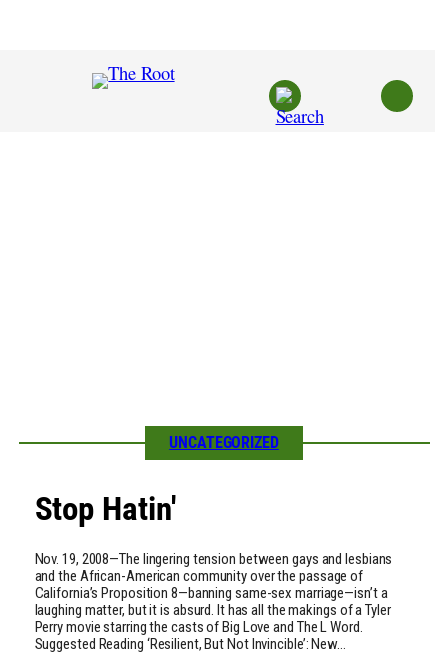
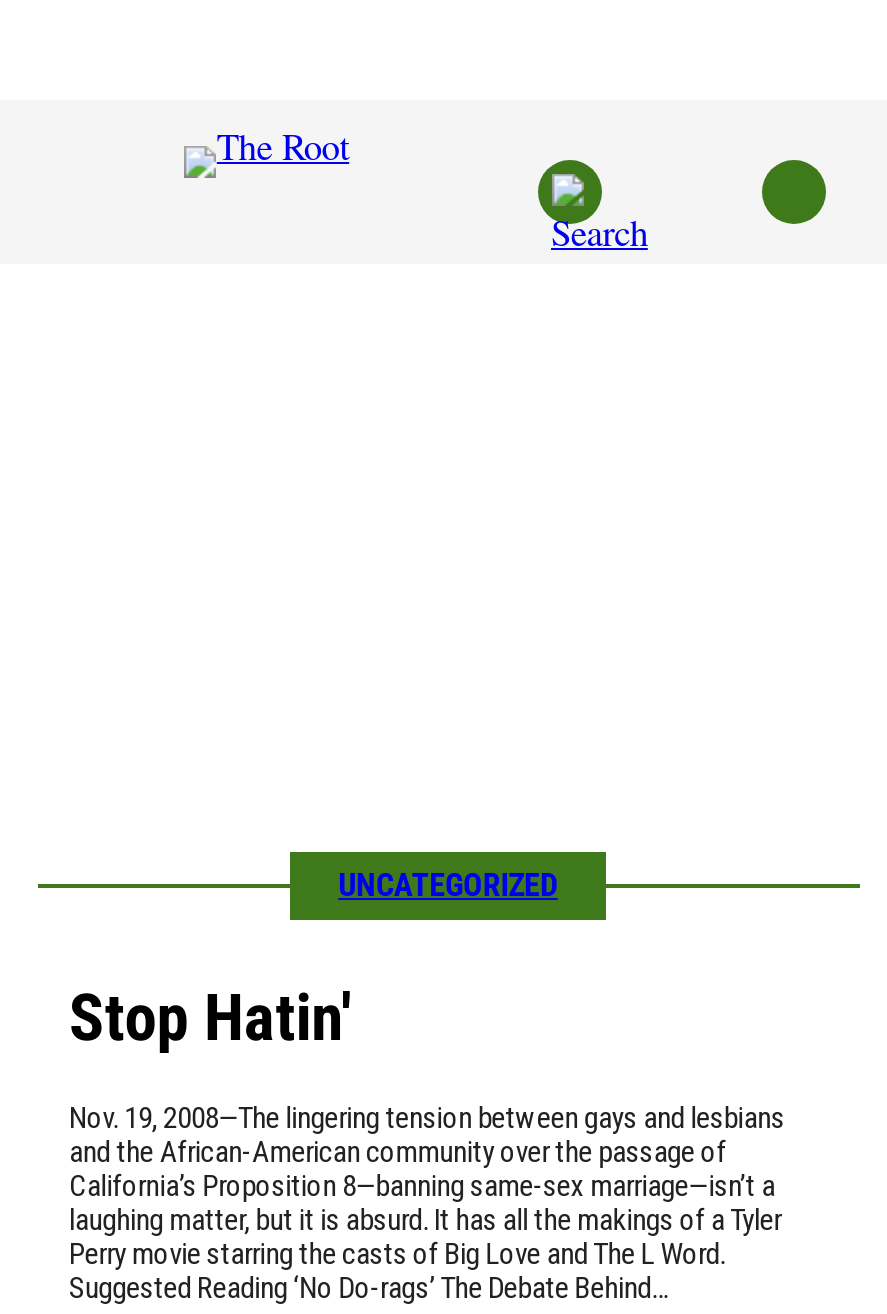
- Suggested Reading ‘Resilient, But Not Invincible’: New…
+ Suggested Reading ‘No Do-rags’ The Debate Behind…
